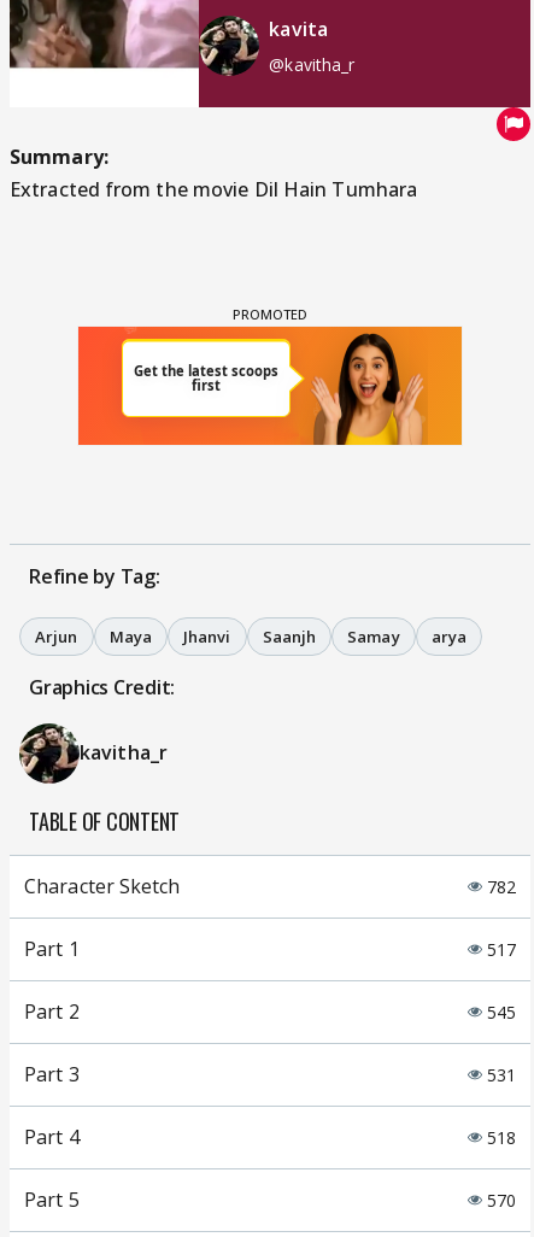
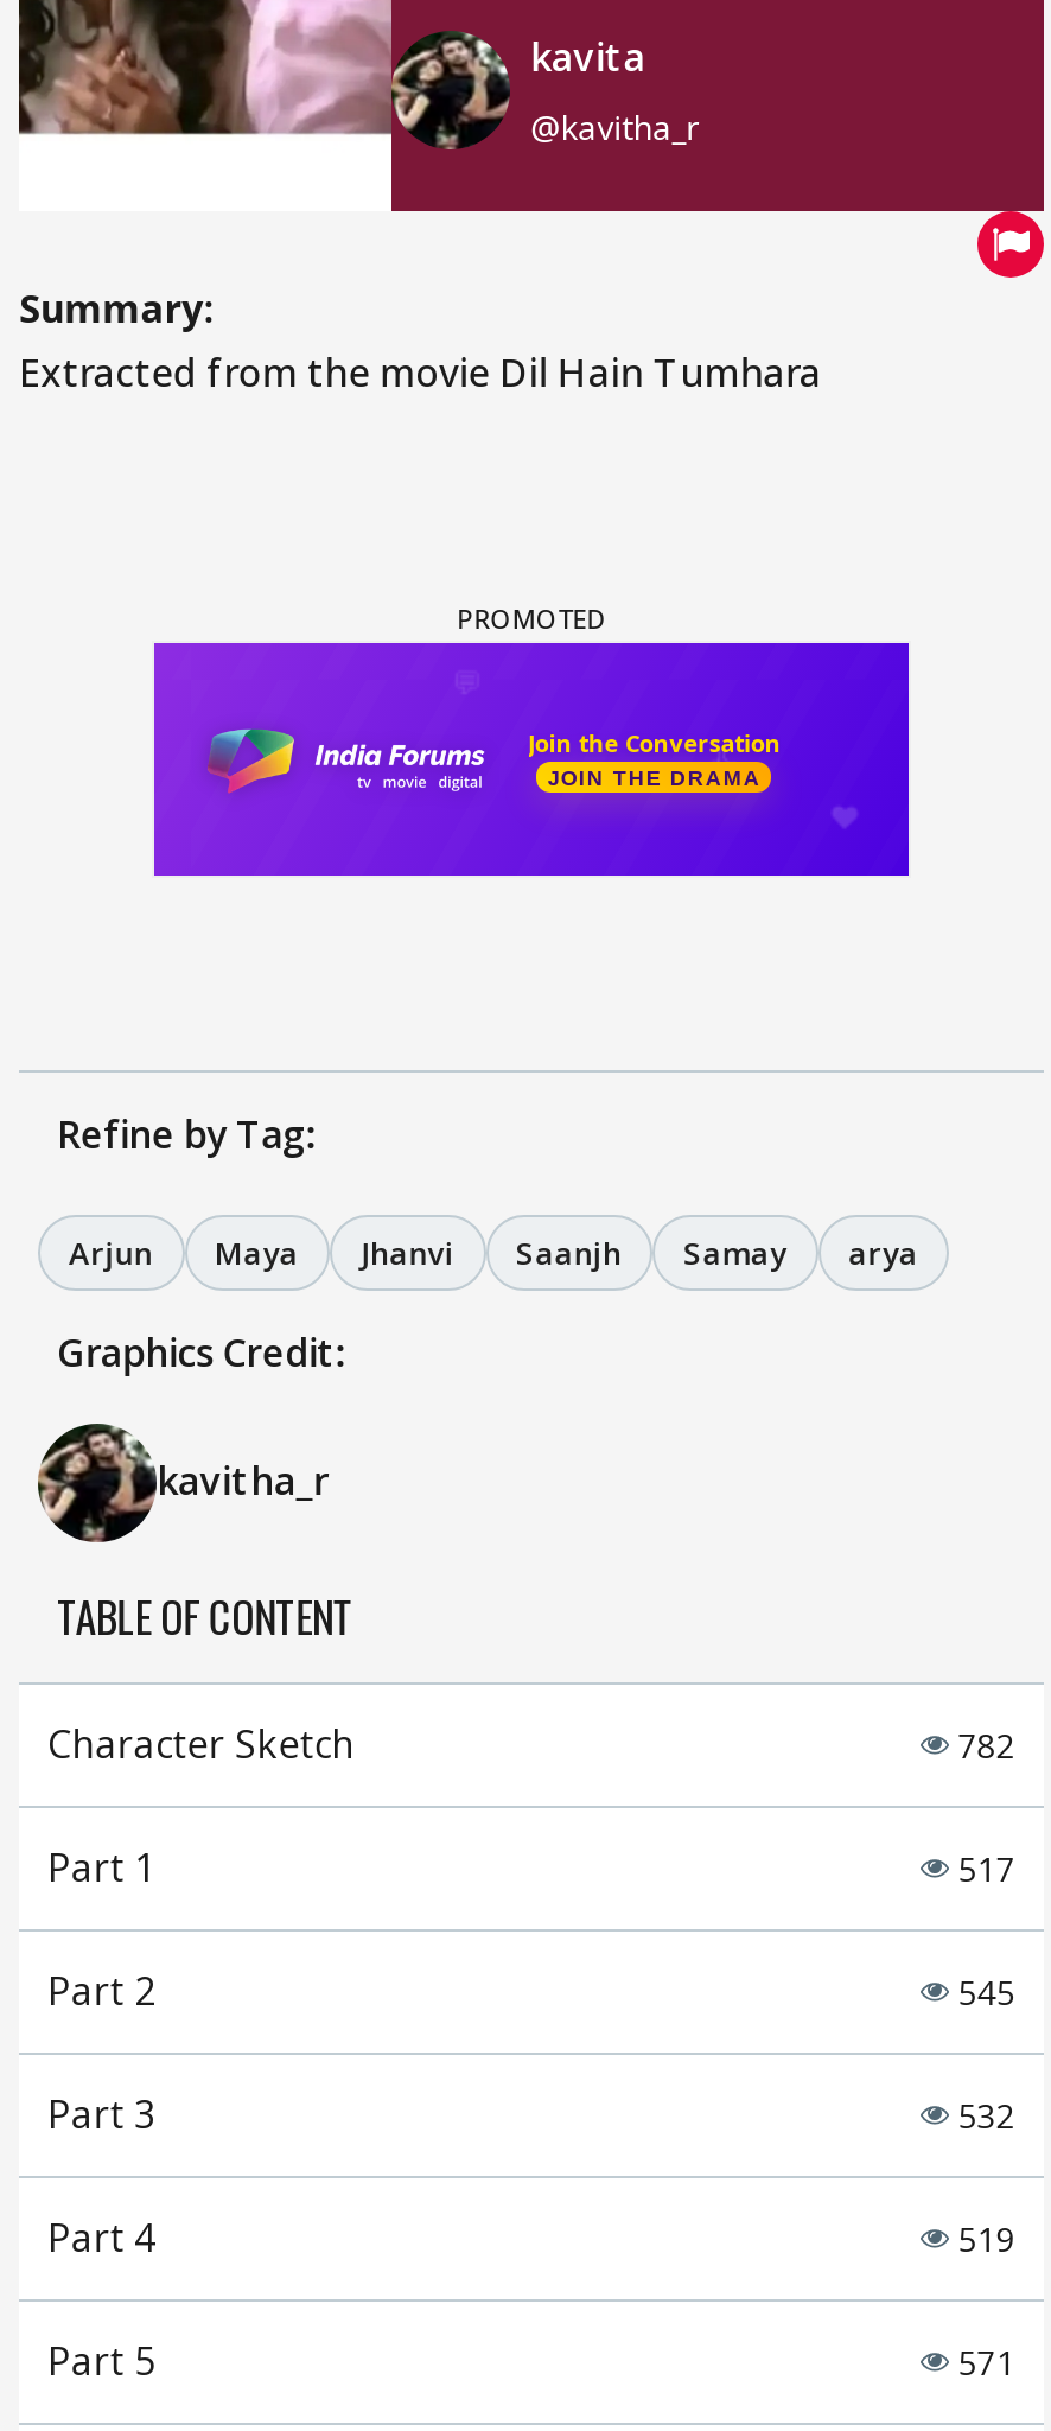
- [image]
+ [image]

- 531
+ 532

- 518
+ 519

- 570
+ 571
